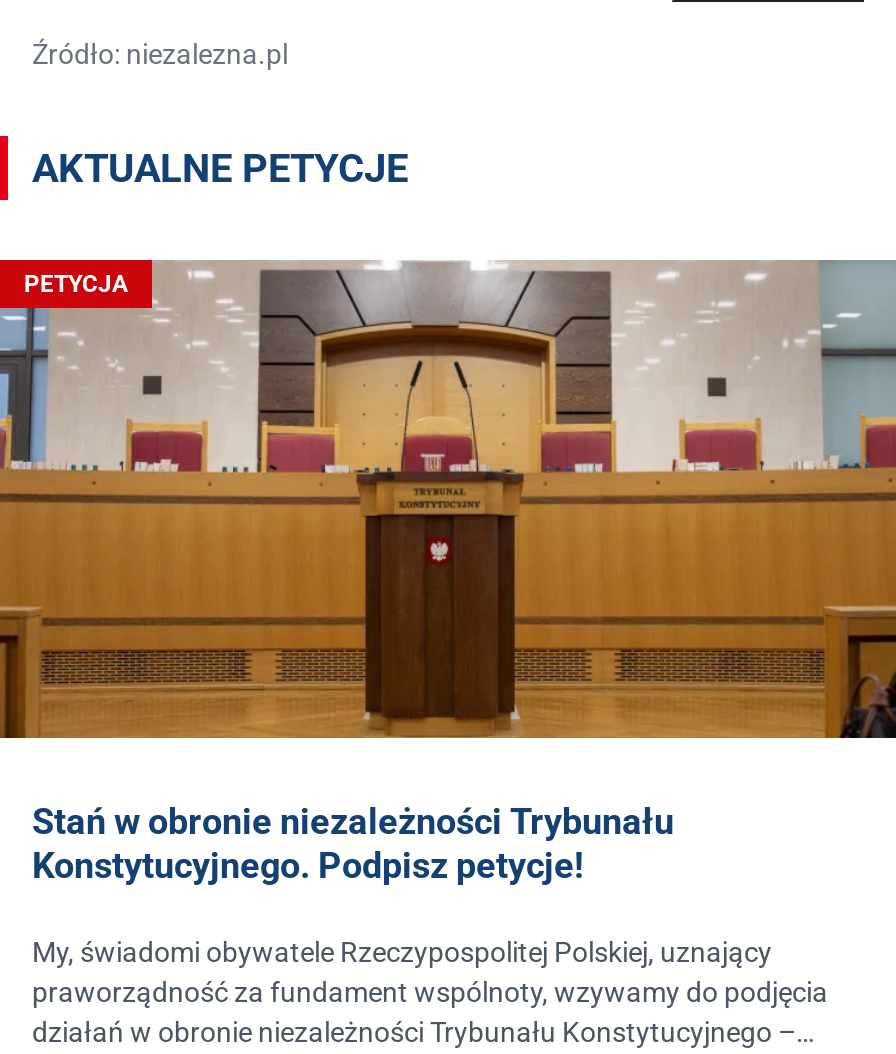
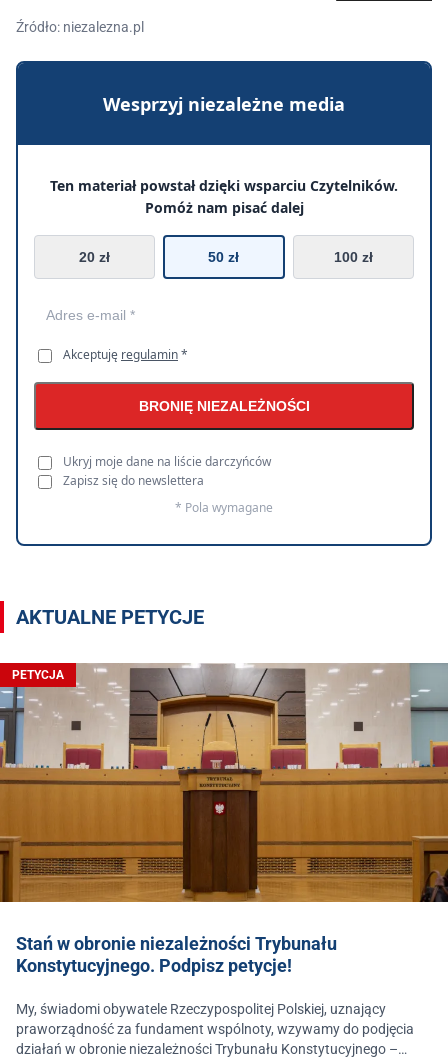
+ [image]
+ Wesprzyj niezależne media
+ Ten materiał powstał dzięki wsparciu Czytelników.
+ Pomóż nam pisać dalej
+ 20 zł
+ 50 zł
+ 100 zł

+ Akceptuję regulamin *
+ BRONIĘ NIEZALEŻNOŚCI
+ Ukryj moje dane na liście darczyńców
+ Zapisz się do newslettera
+ * Pola wymagane
